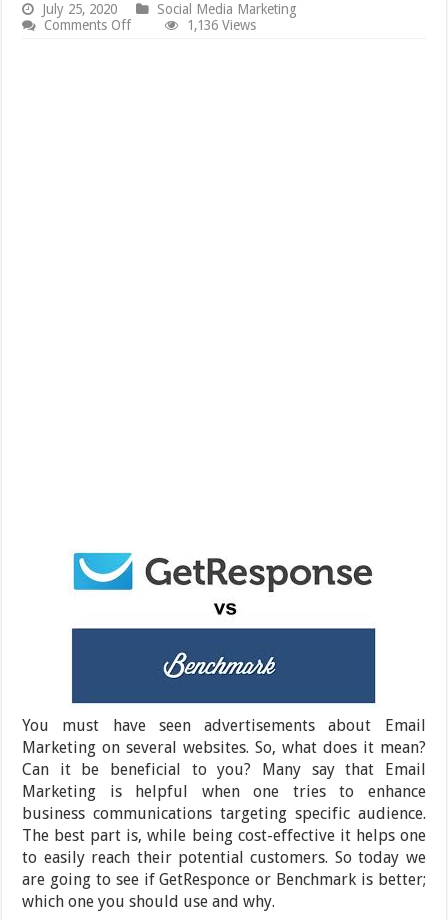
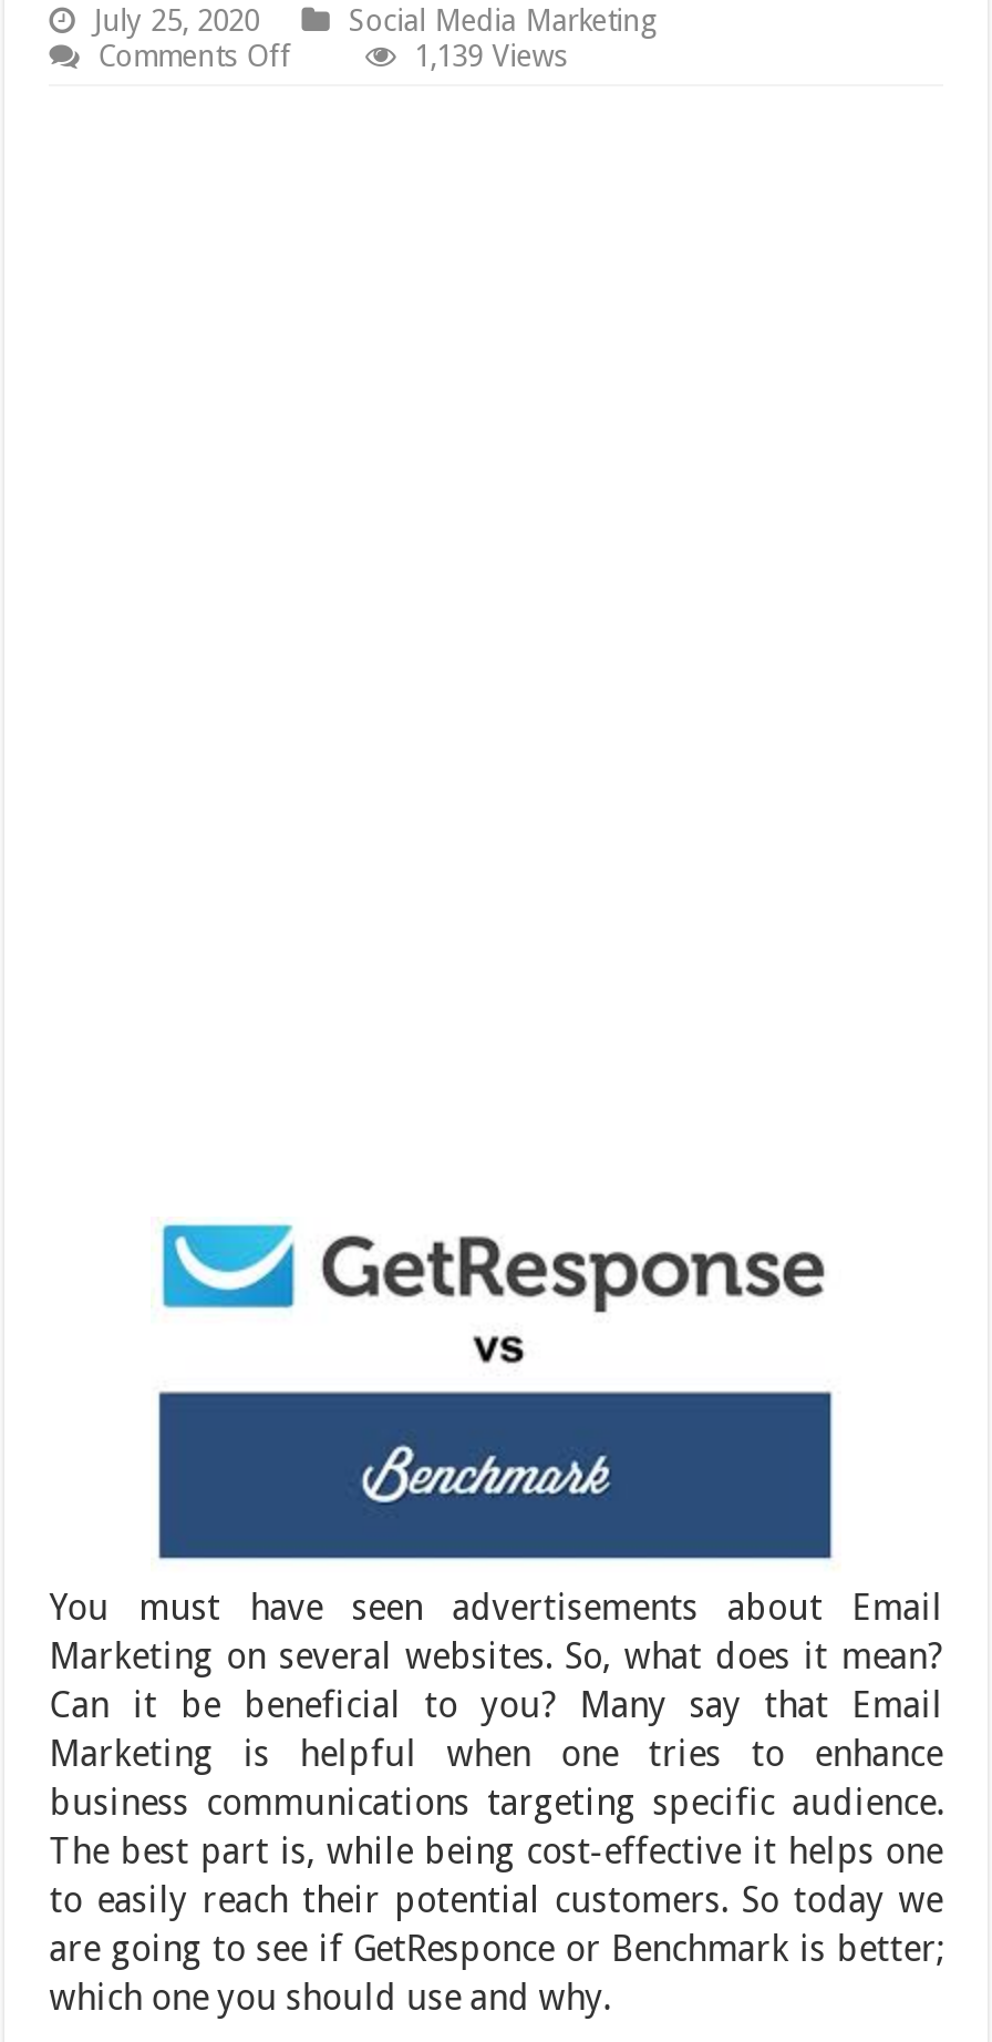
- 1,136 Views
+ 1,139 Views
